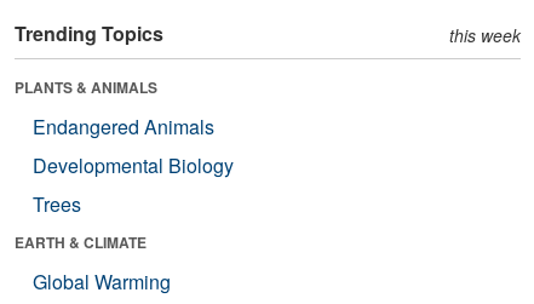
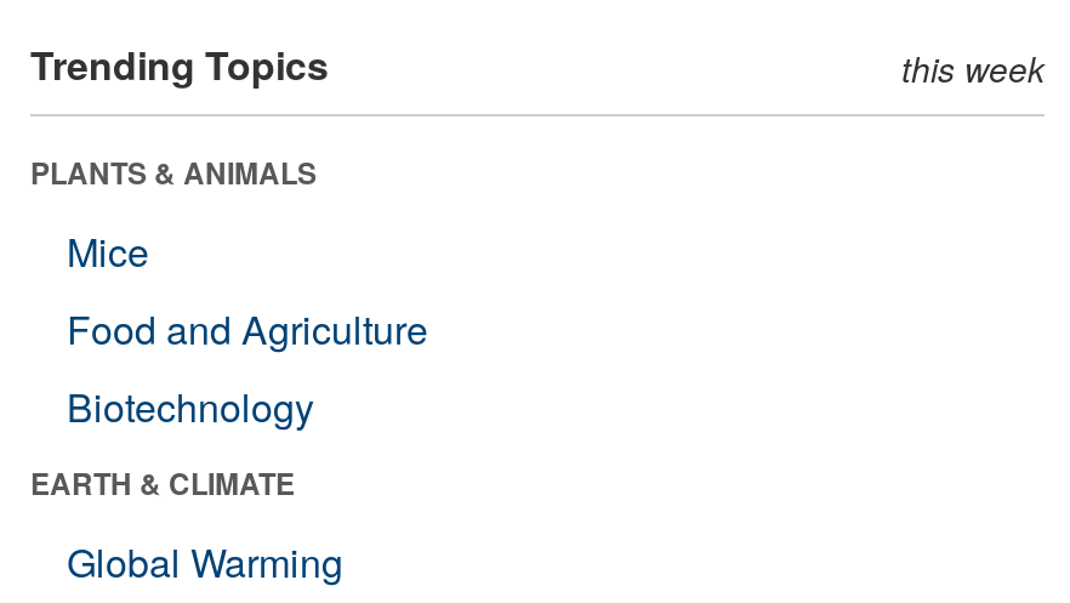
- Endangered Animals
- Developmental Biology
- Trees
+ Mice
+ Food and Agriculture
+ Biotechnology
